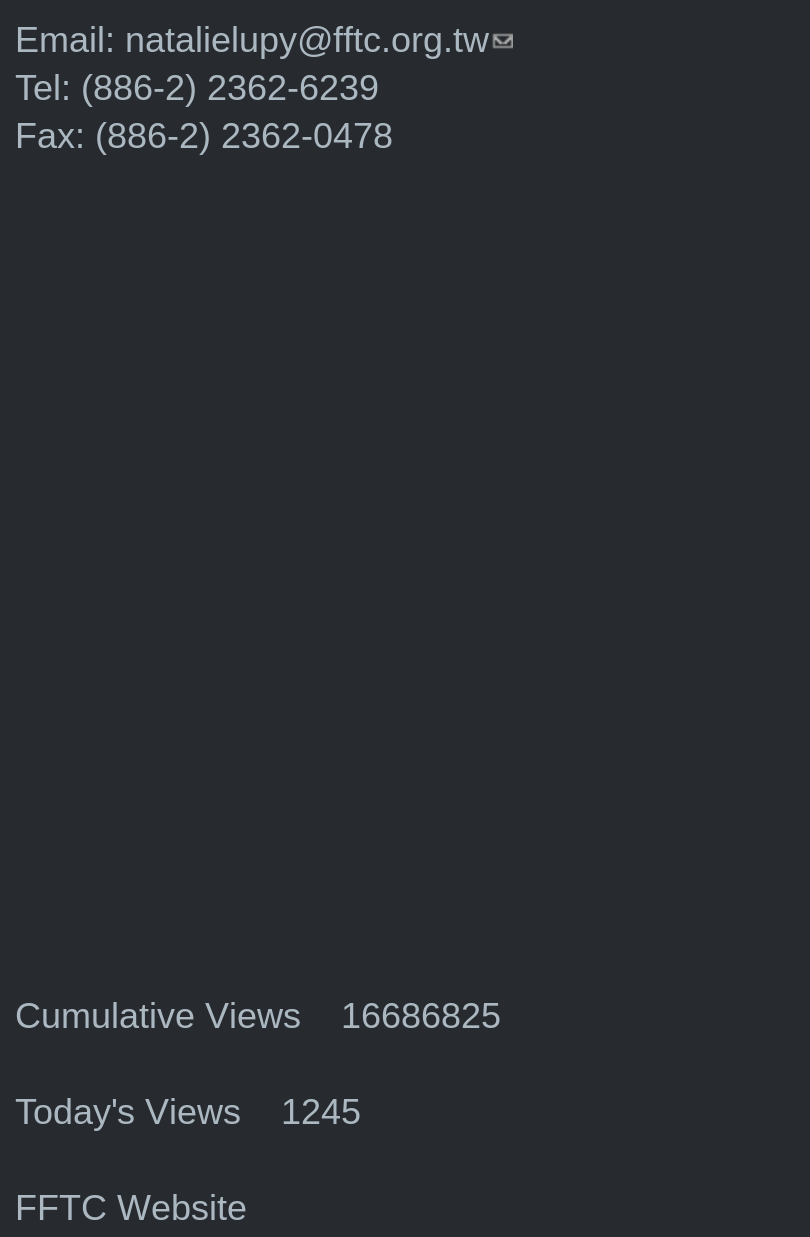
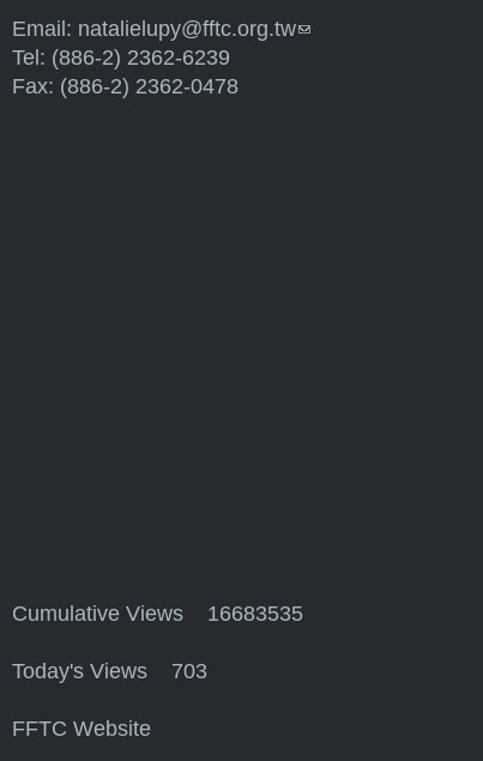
- Cumulative Views 16686825
+ Cumulative Views 16683535

- Today's Views 1245
+ Today's Views 703
